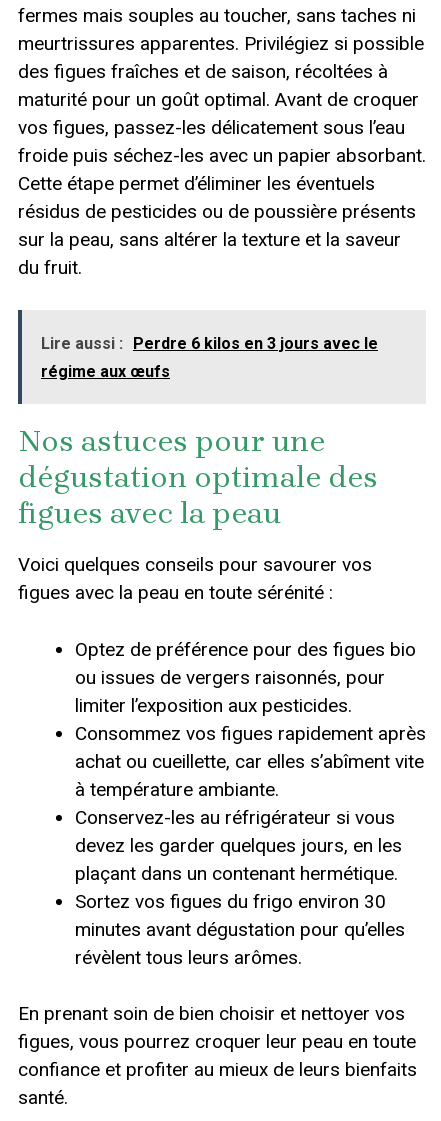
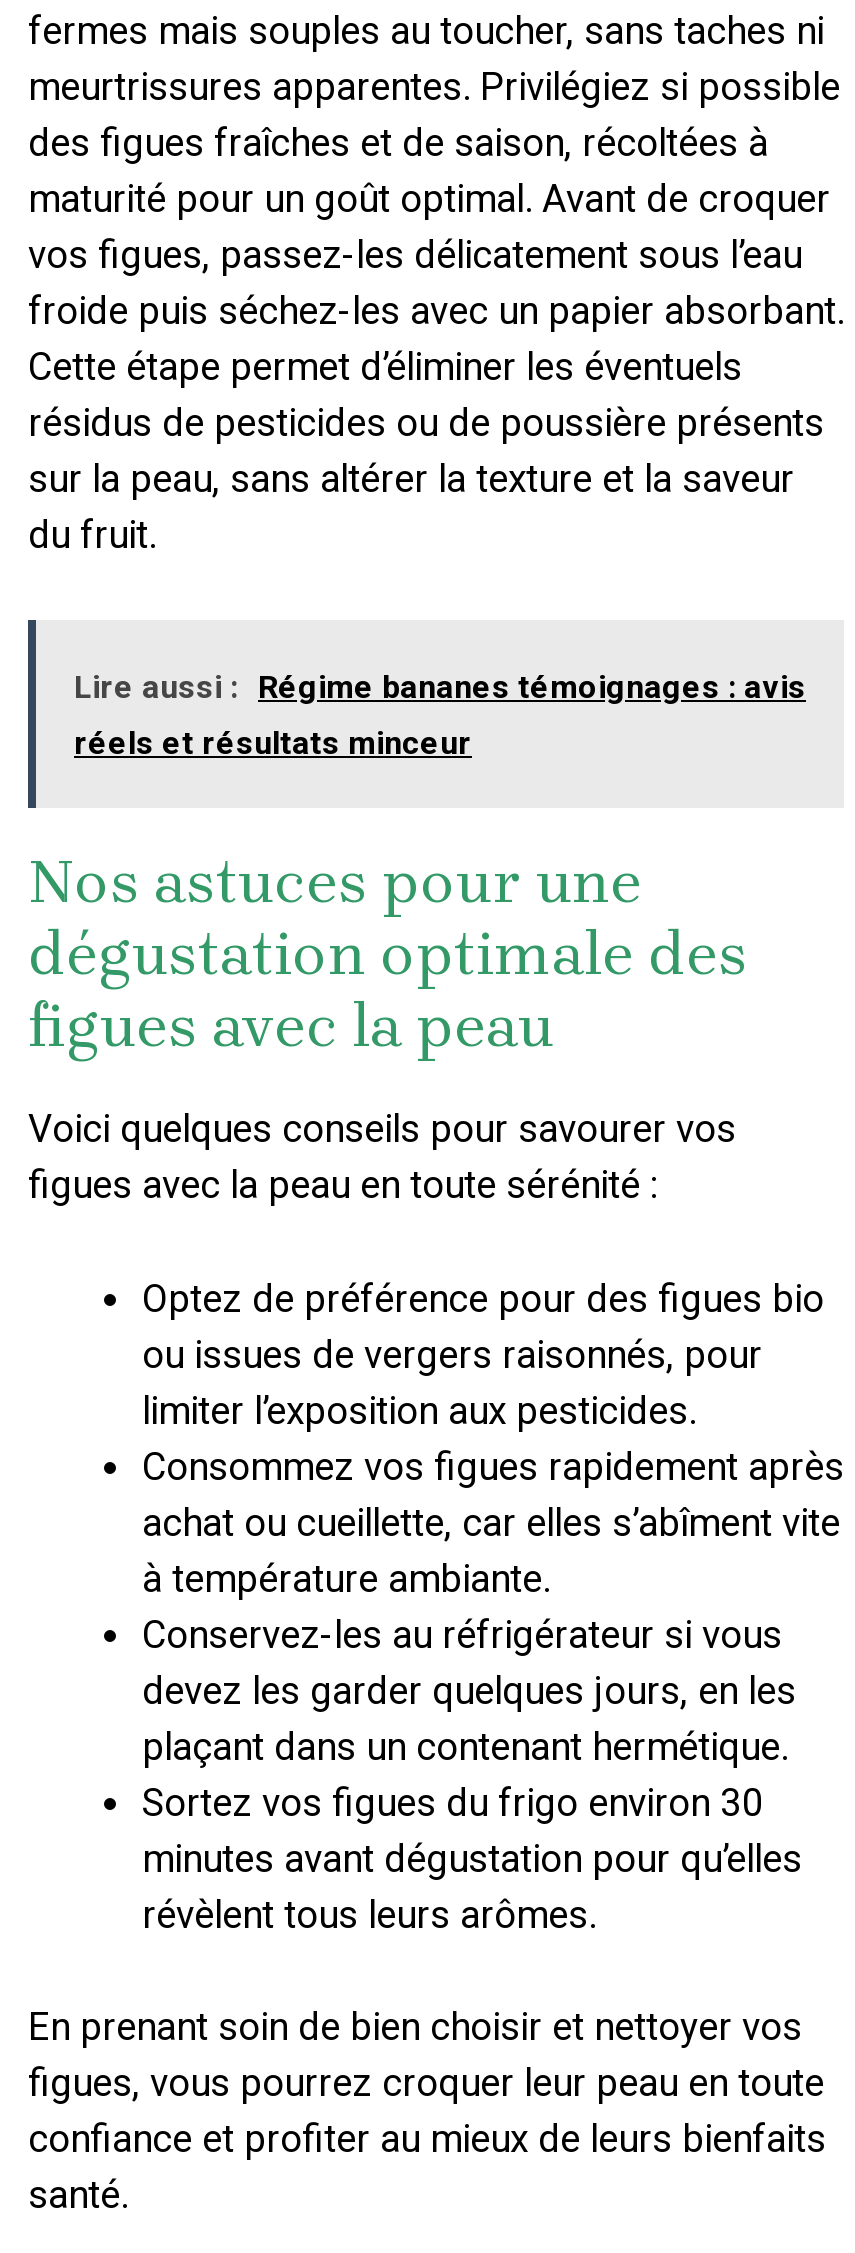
- Lire aussi : Perdre 6 kilos en 3 jours avec le
+ Lire aussi : Régime bananes témoignages : avis

- régime aux œufs
+ réels et résultats minceur
